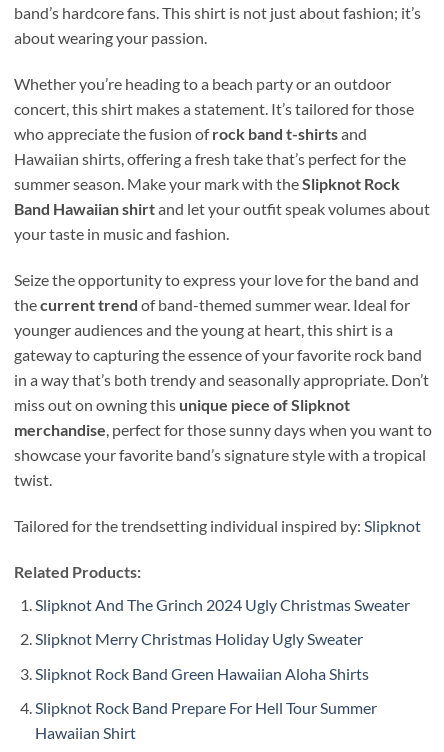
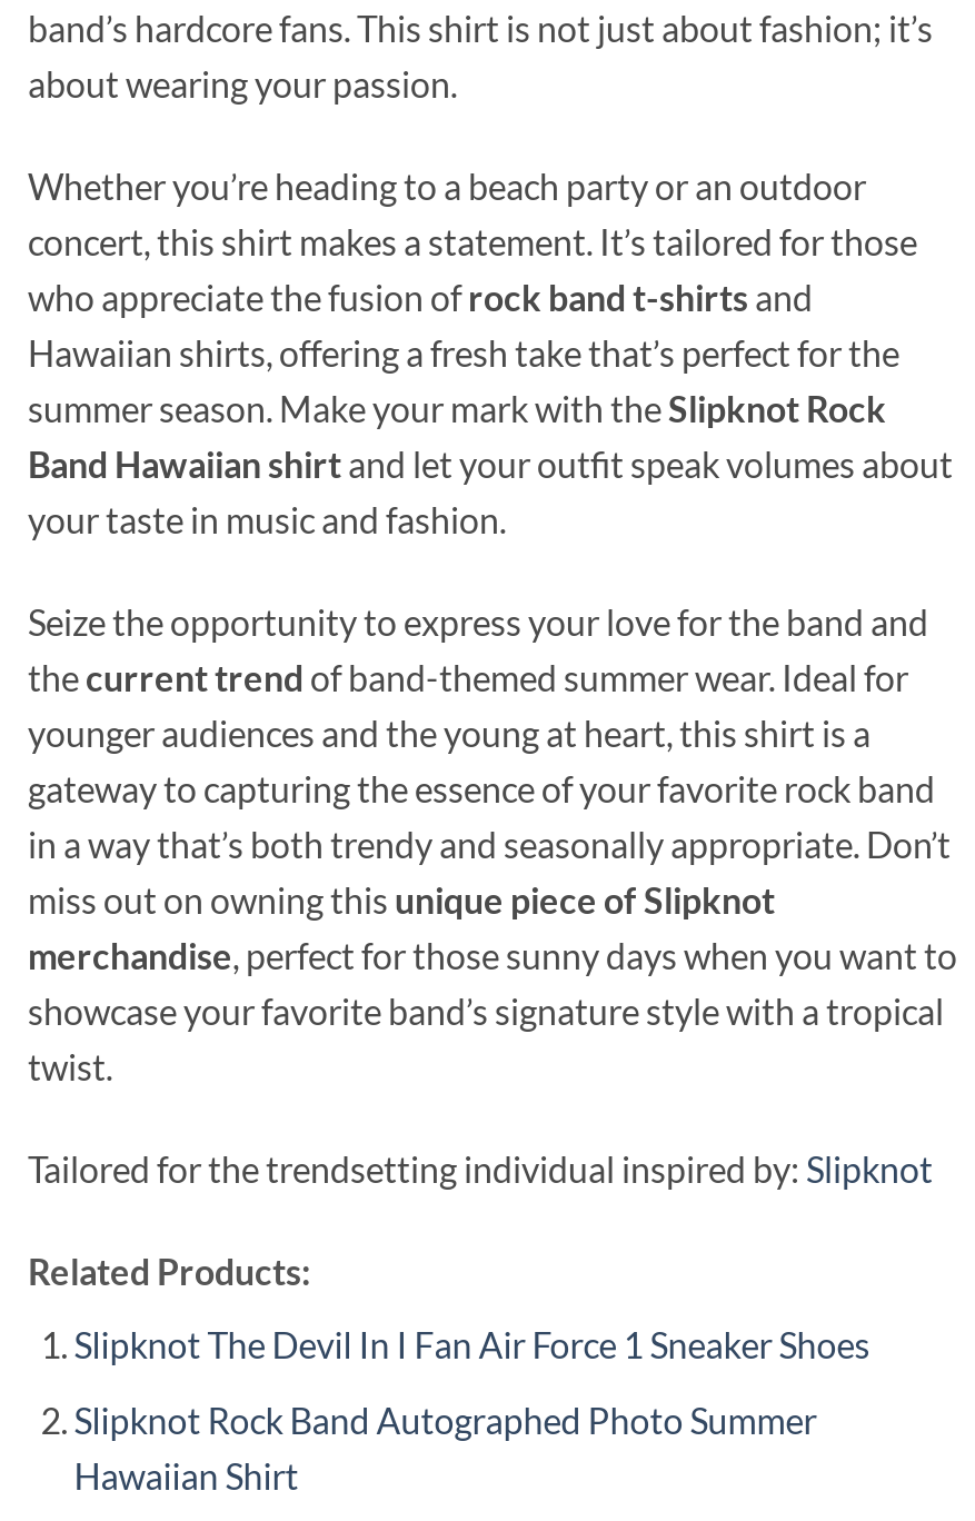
- Slipknot And The Grinch 2024 Ugly Christmas Sweater
- Slipknot Merry Christmas Holiday Ugly Sweater
- Slipknot Rock Band Green Hawaiian Aloha Shirts
- Slipknot Rock Band Prepare For Hell Tour Summer
+ Slipknot The Devil In I Fan Air Force 1 Sneaker Shoes
+ Slipknot Rock Band Autographed Photo Summer
